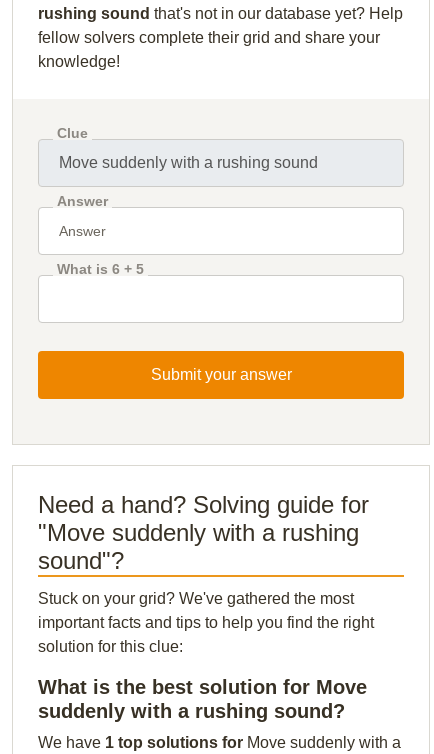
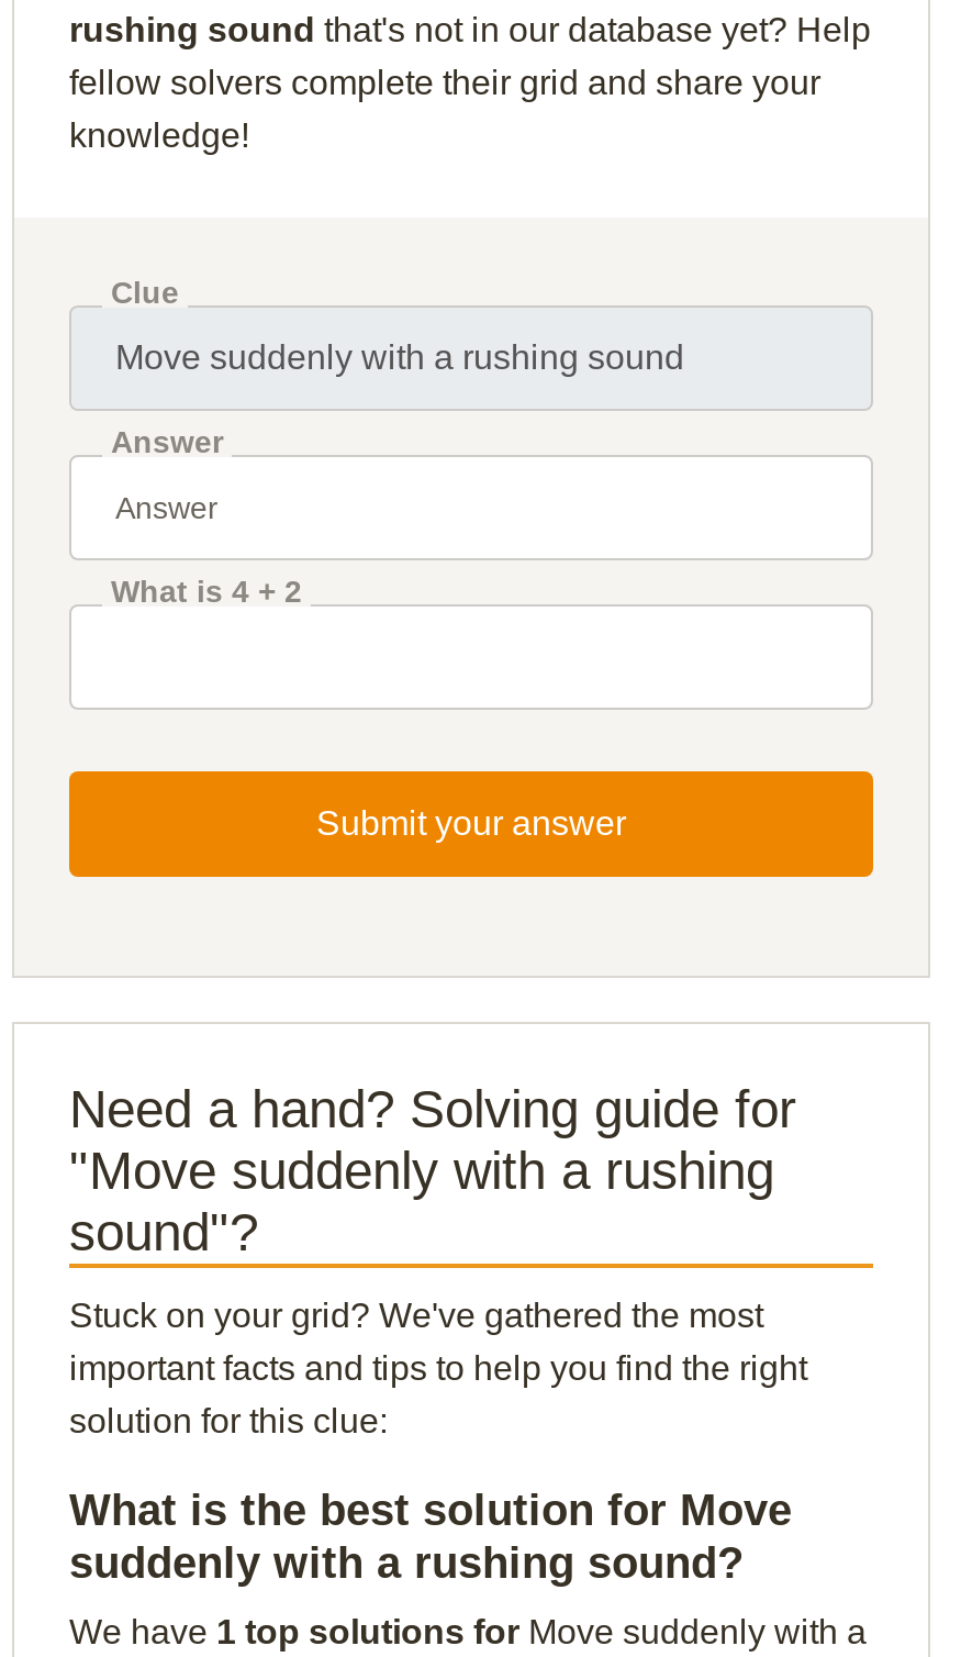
- What is 6 + 5
+ What is 4 + 2
